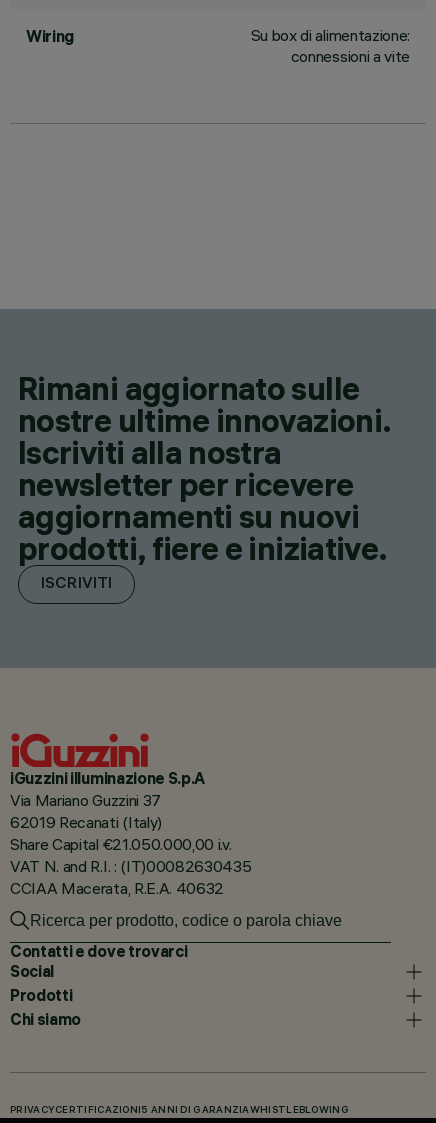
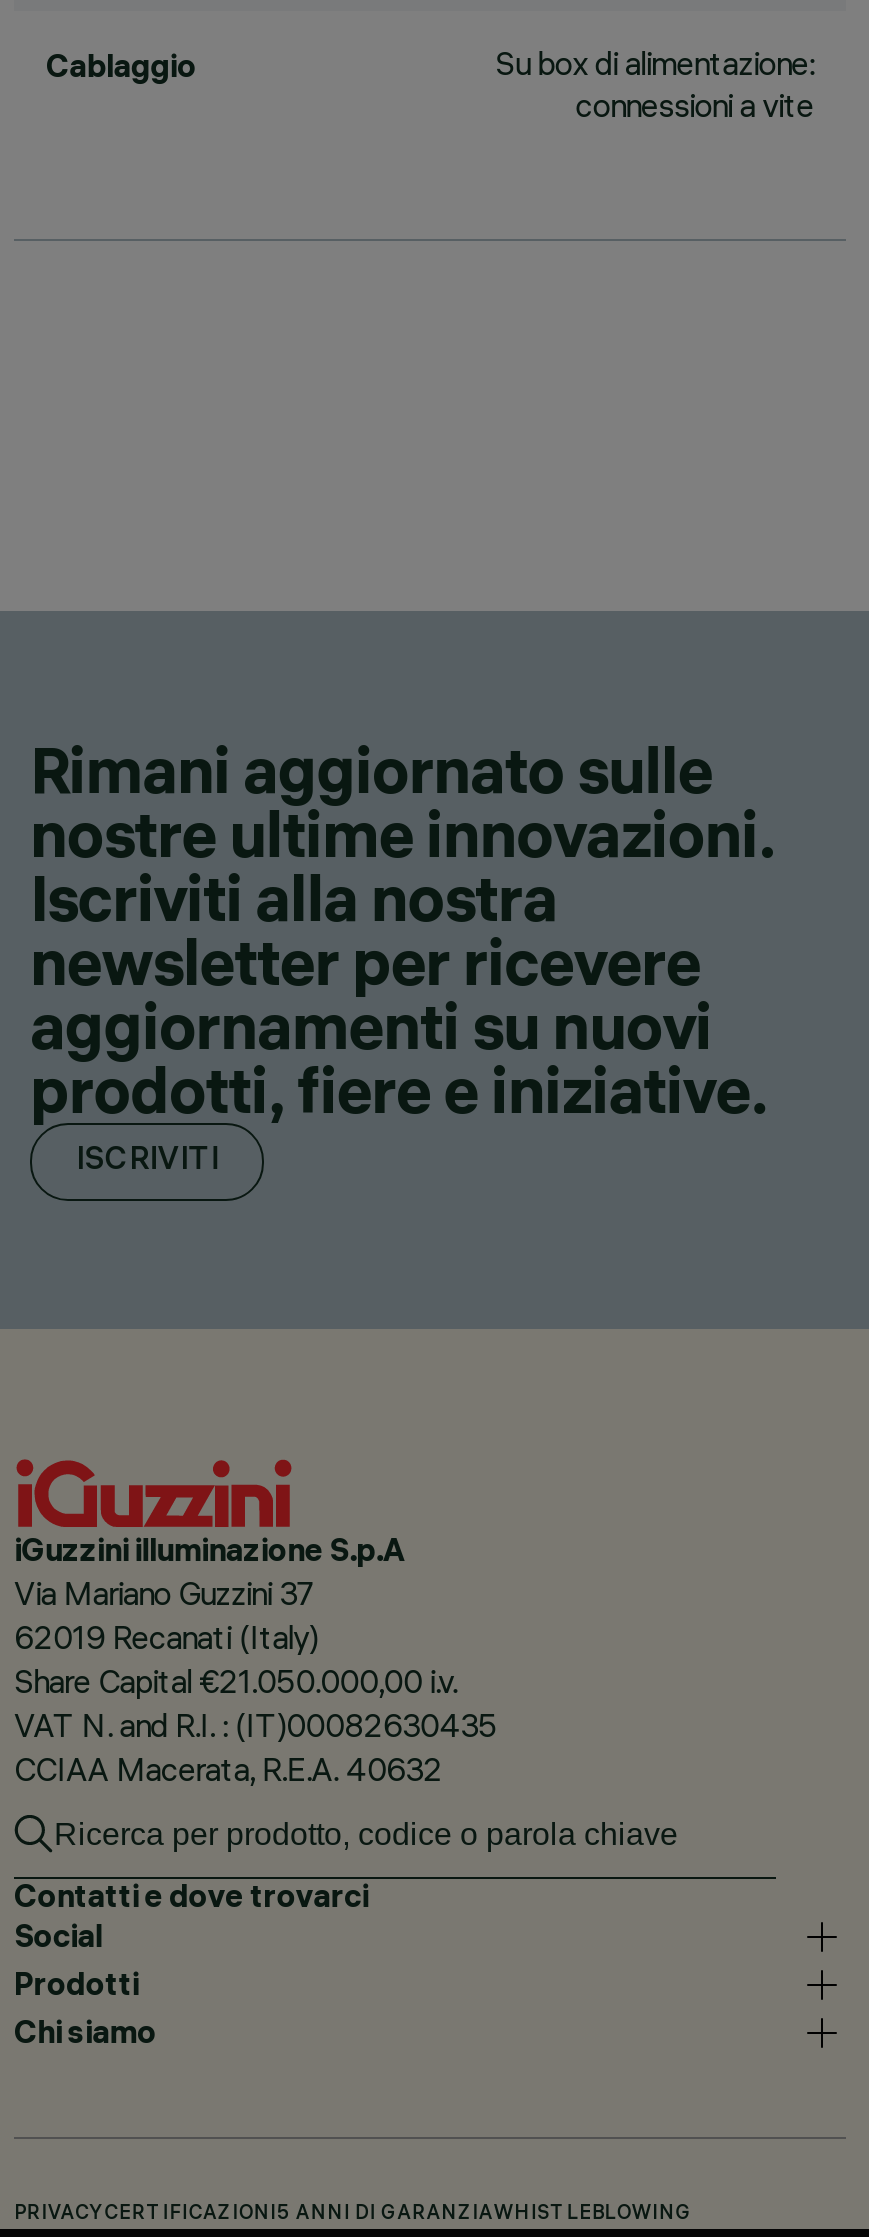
- Wiring
+ Cablaggio
